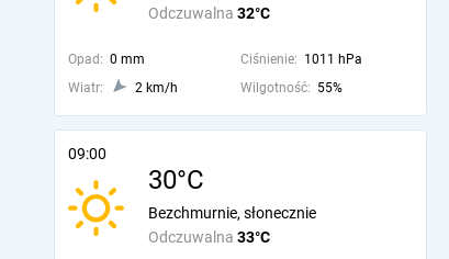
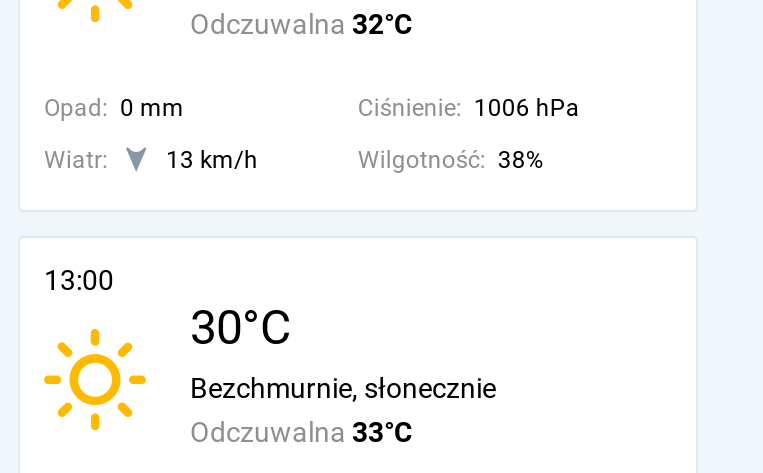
- Ciśnienie: 1011 hPa
+ Ciśnienie: 1006 hPa

- 2 km/h
+ 13 km/h

- Wilgotność: 55%
+ Wilgotność: 38%

- 09:00
+ 13:00
